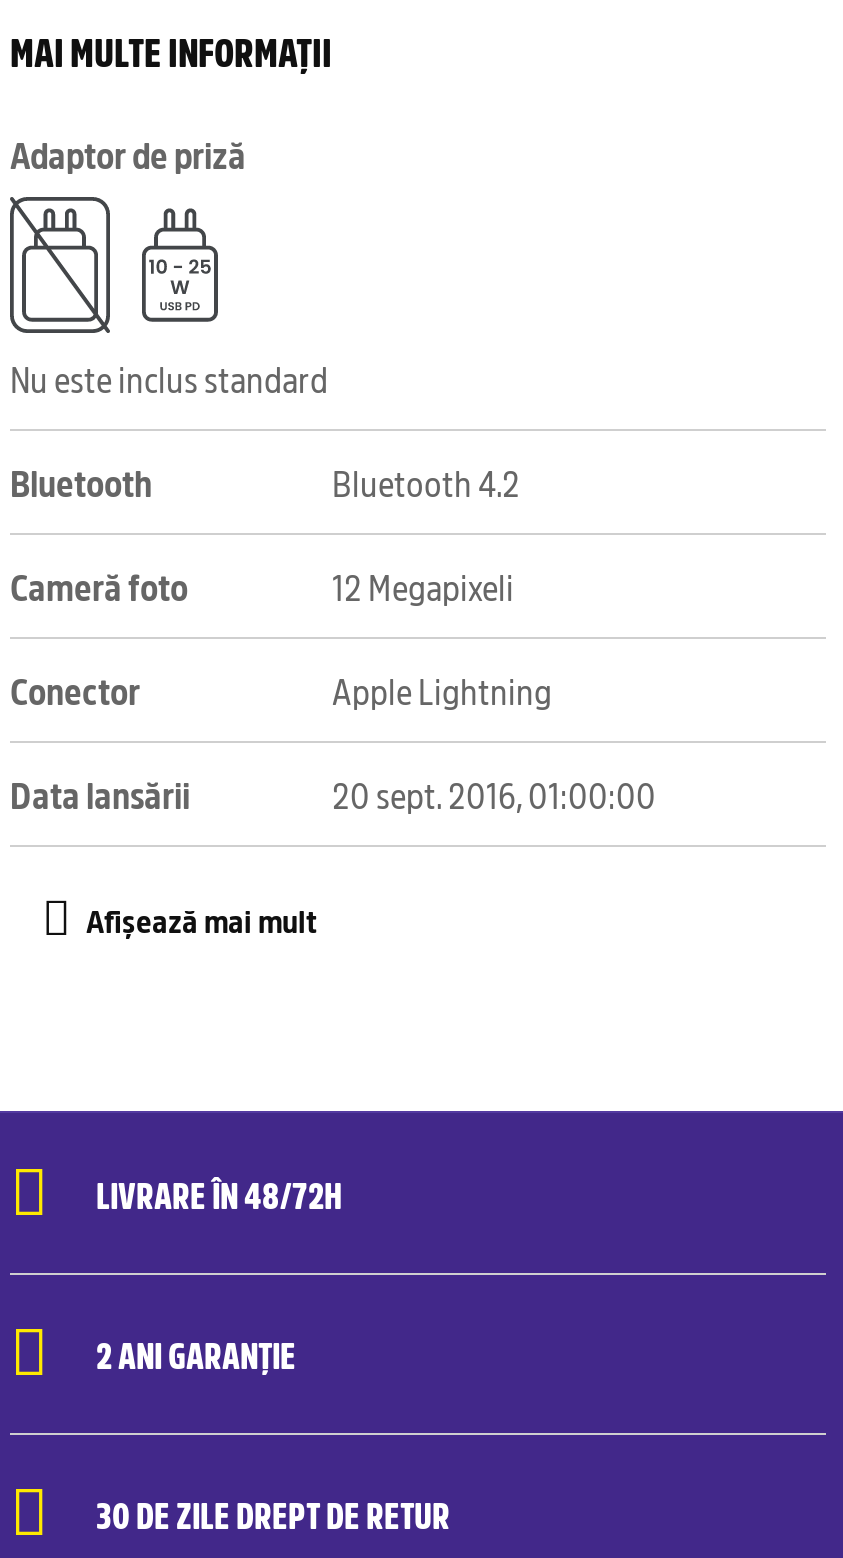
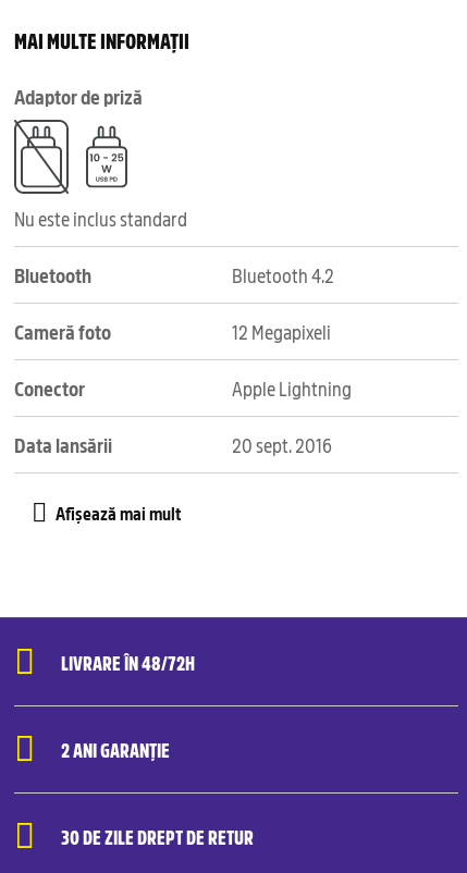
- 20 sept. 2016, 01:00:00
+ 20 sept. 2016
